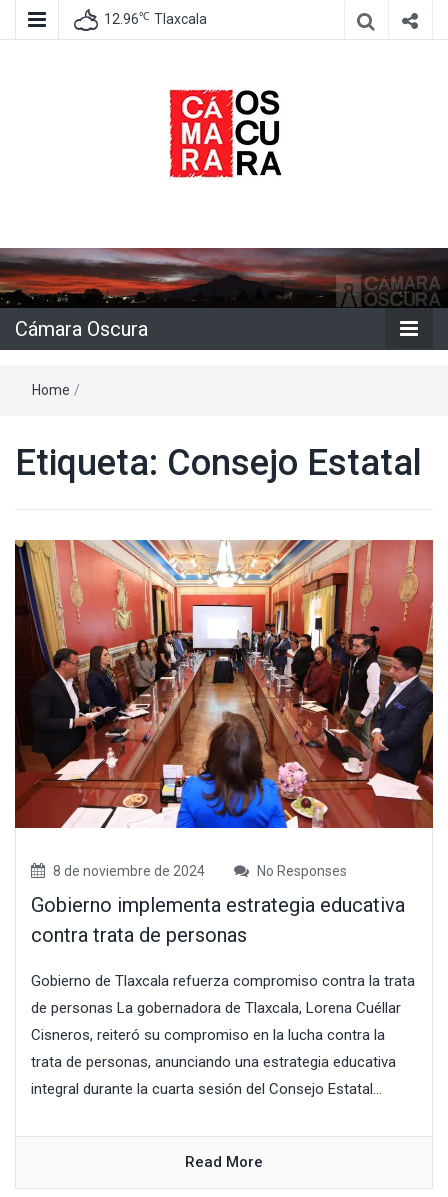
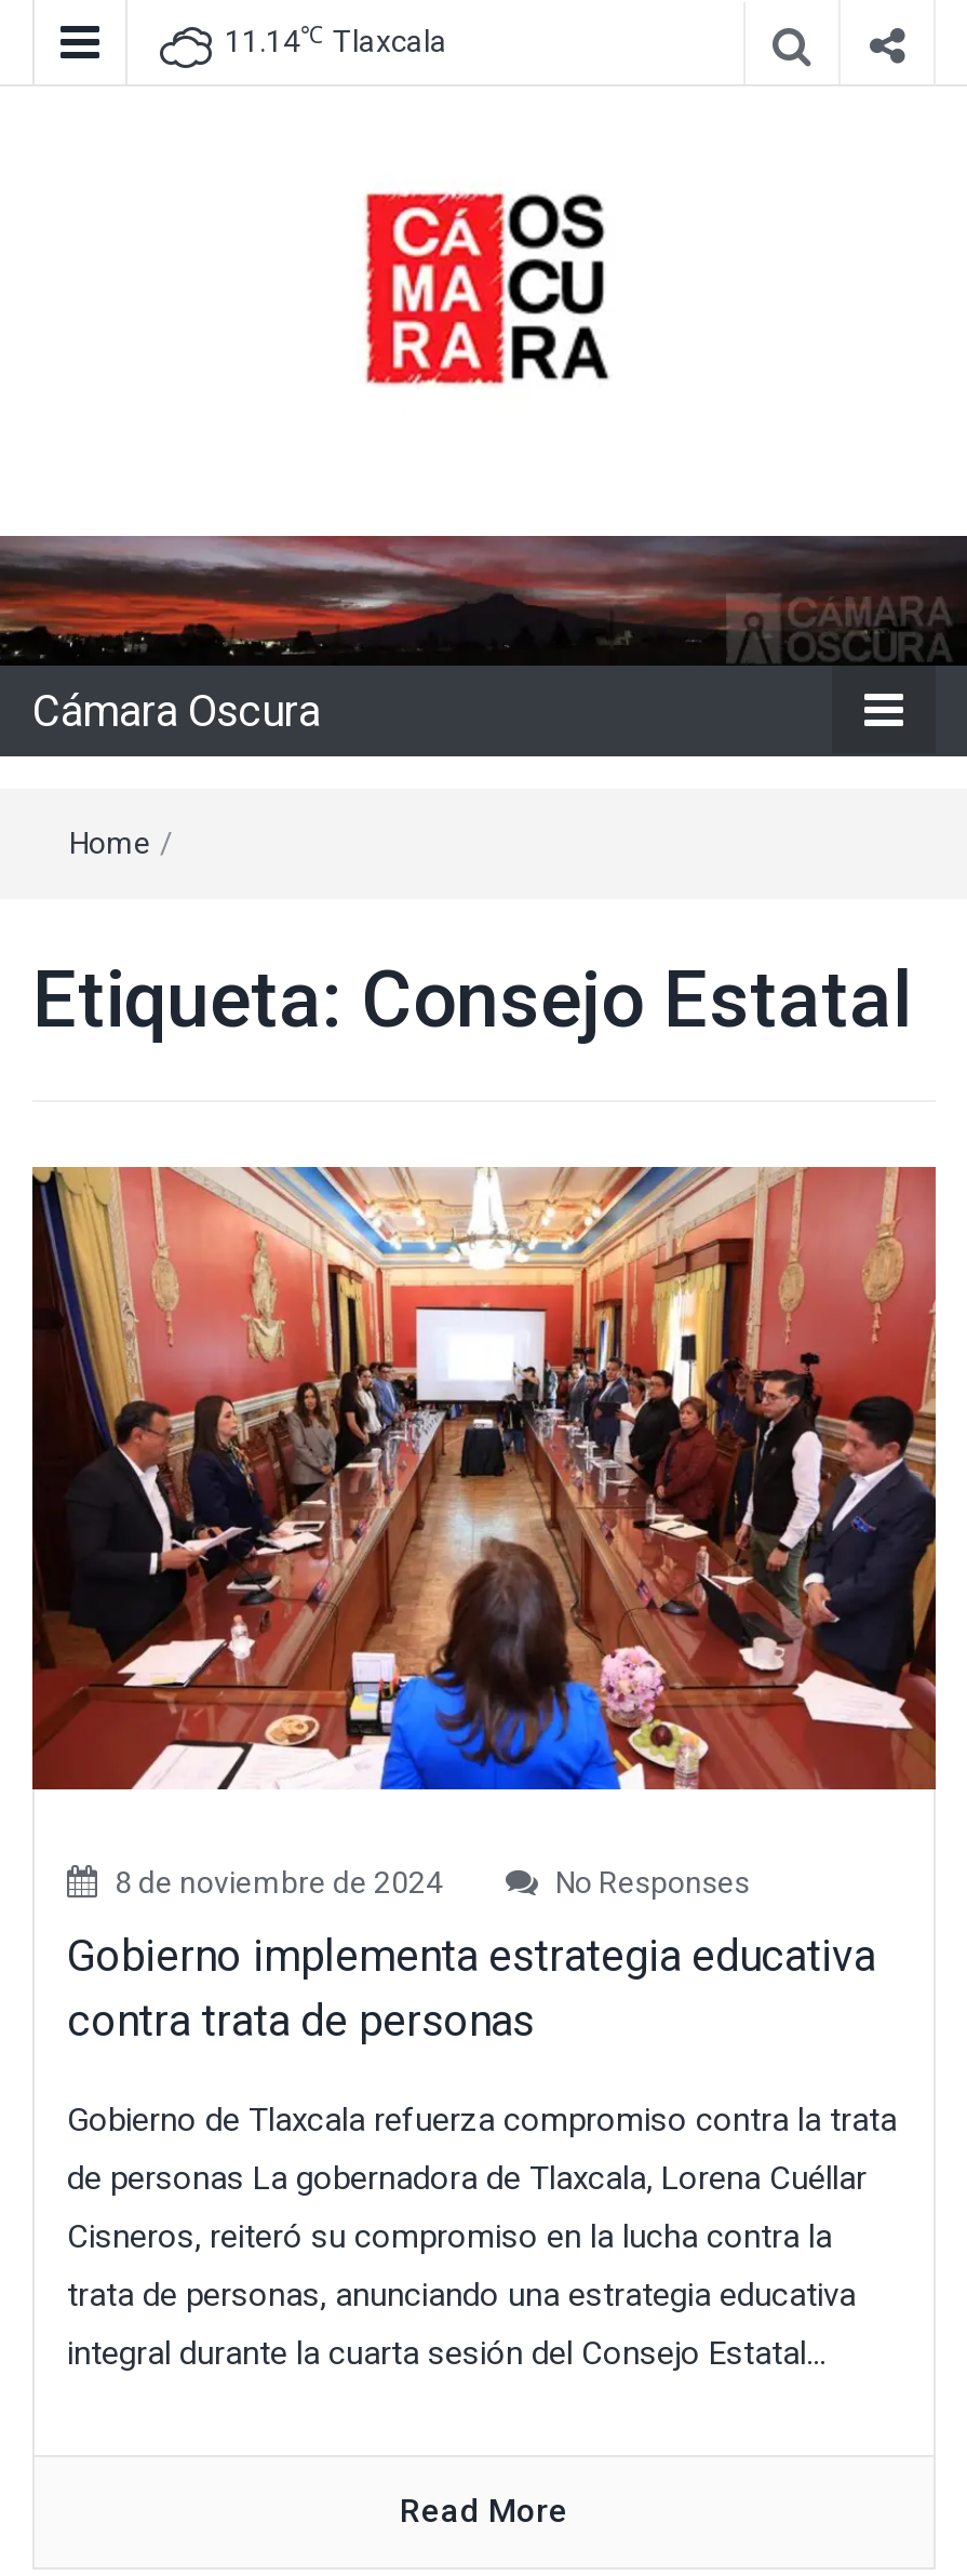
- 12.96℃ Tlaxcala
+ 11.14℃ Tlaxcala
